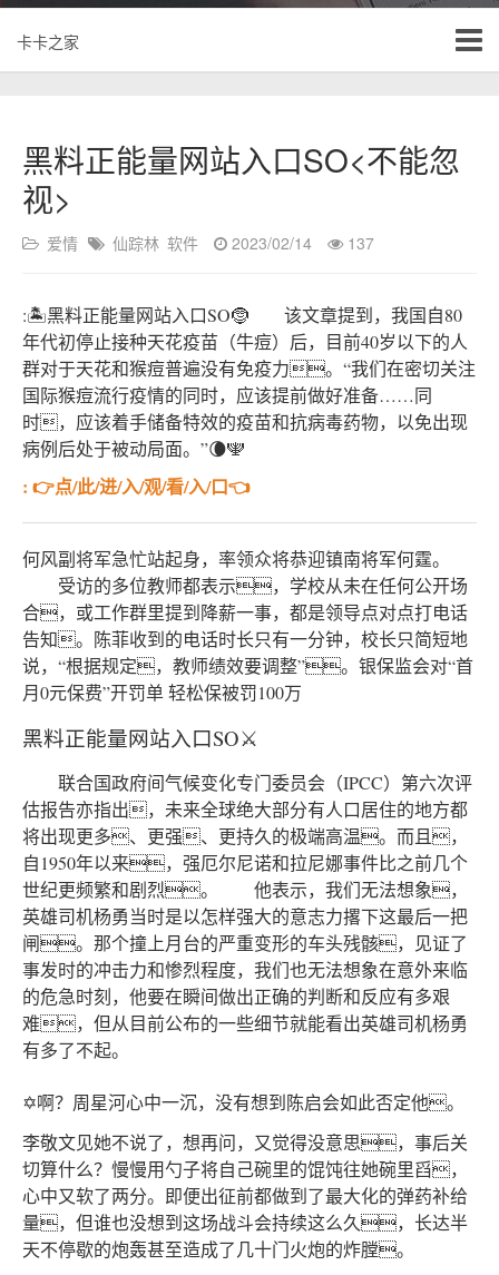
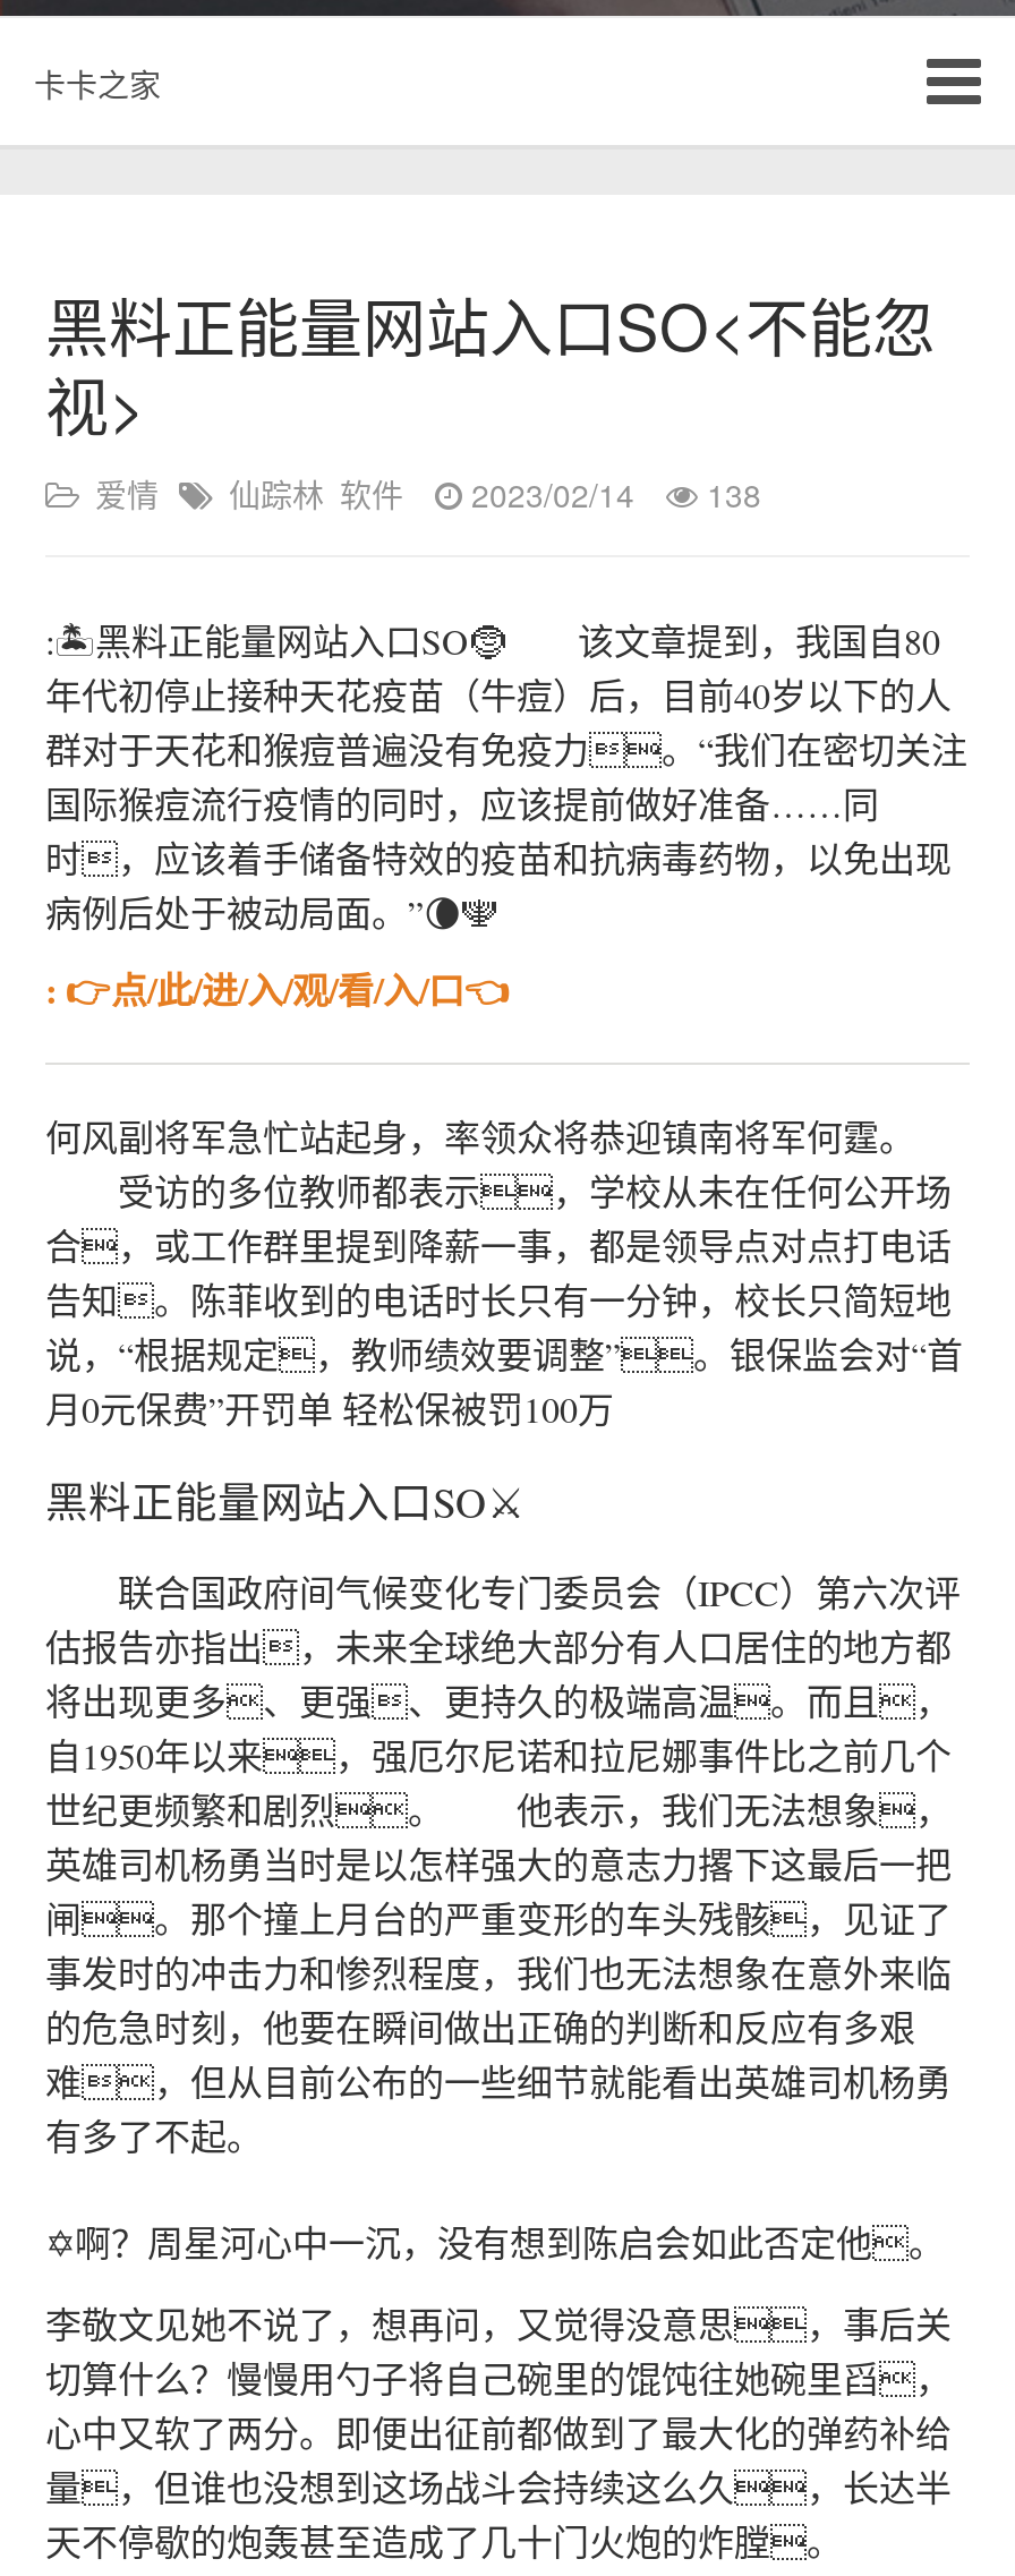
- 爱情 仙踪林 软件 2023/02/14 137
+ 爱情 仙踪林 软件 2023/02/14 138
